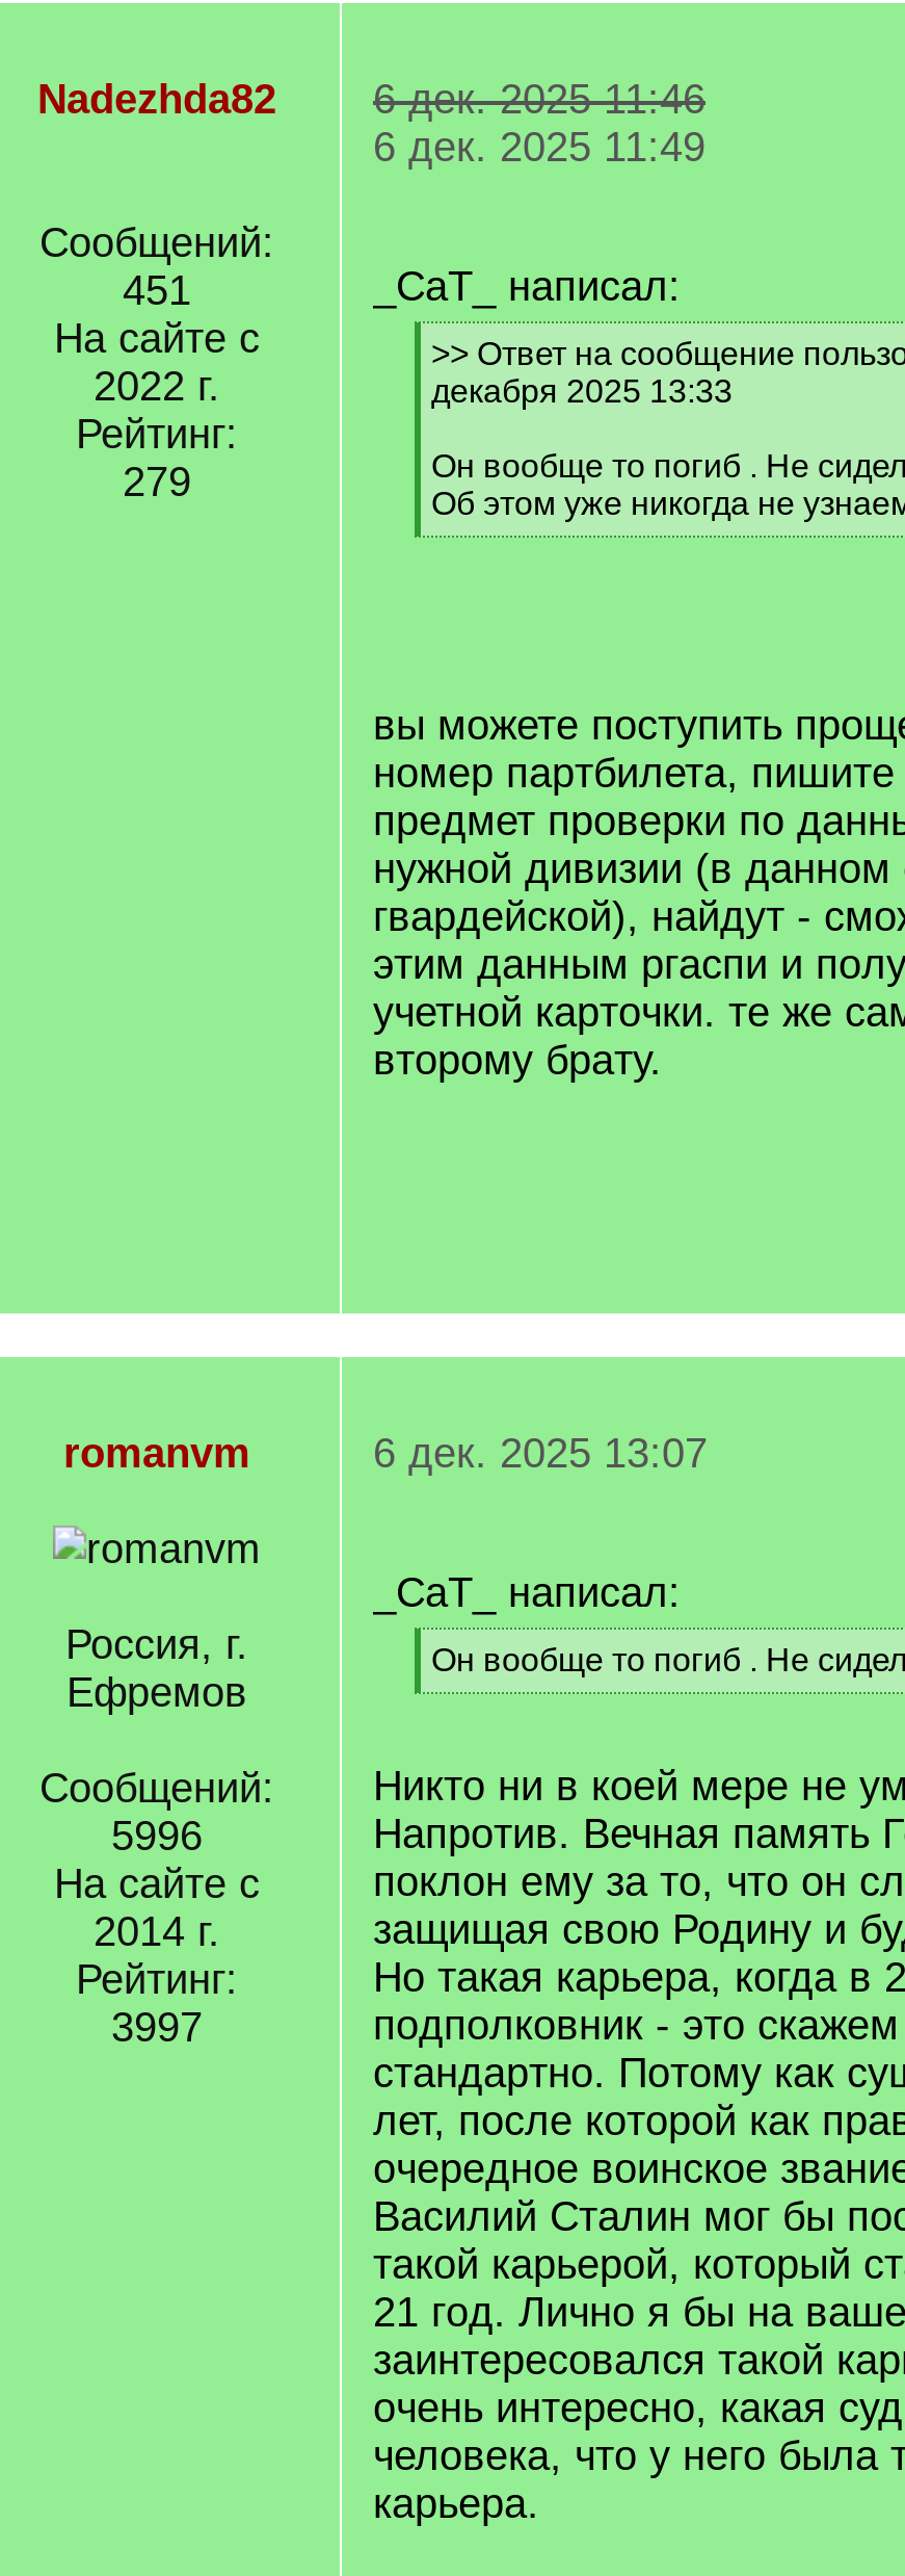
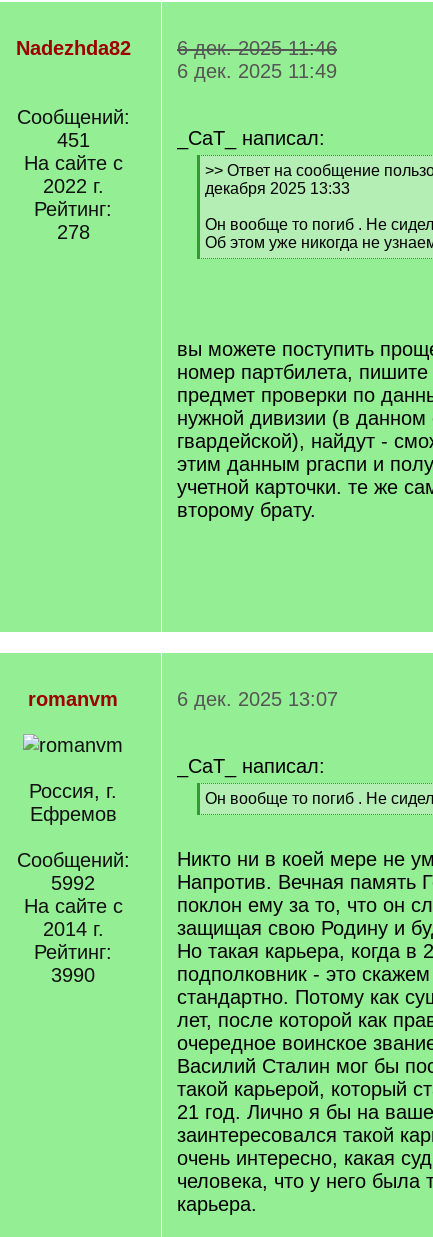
- 279
+ 278

- 5996
+ 5992

- 3997
+ 3990
